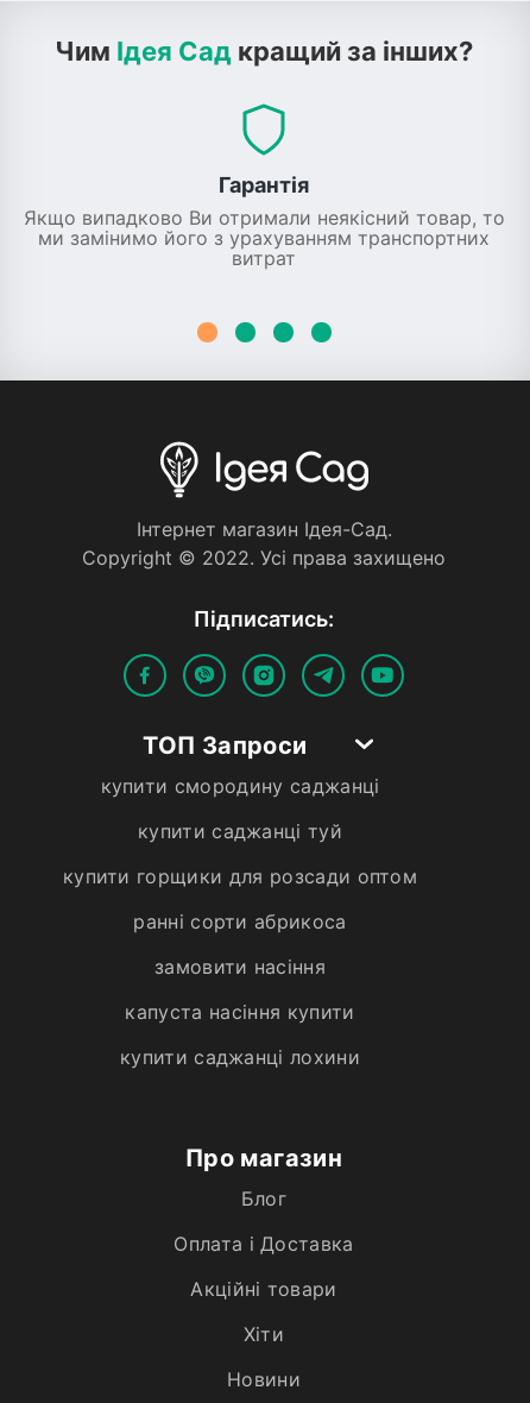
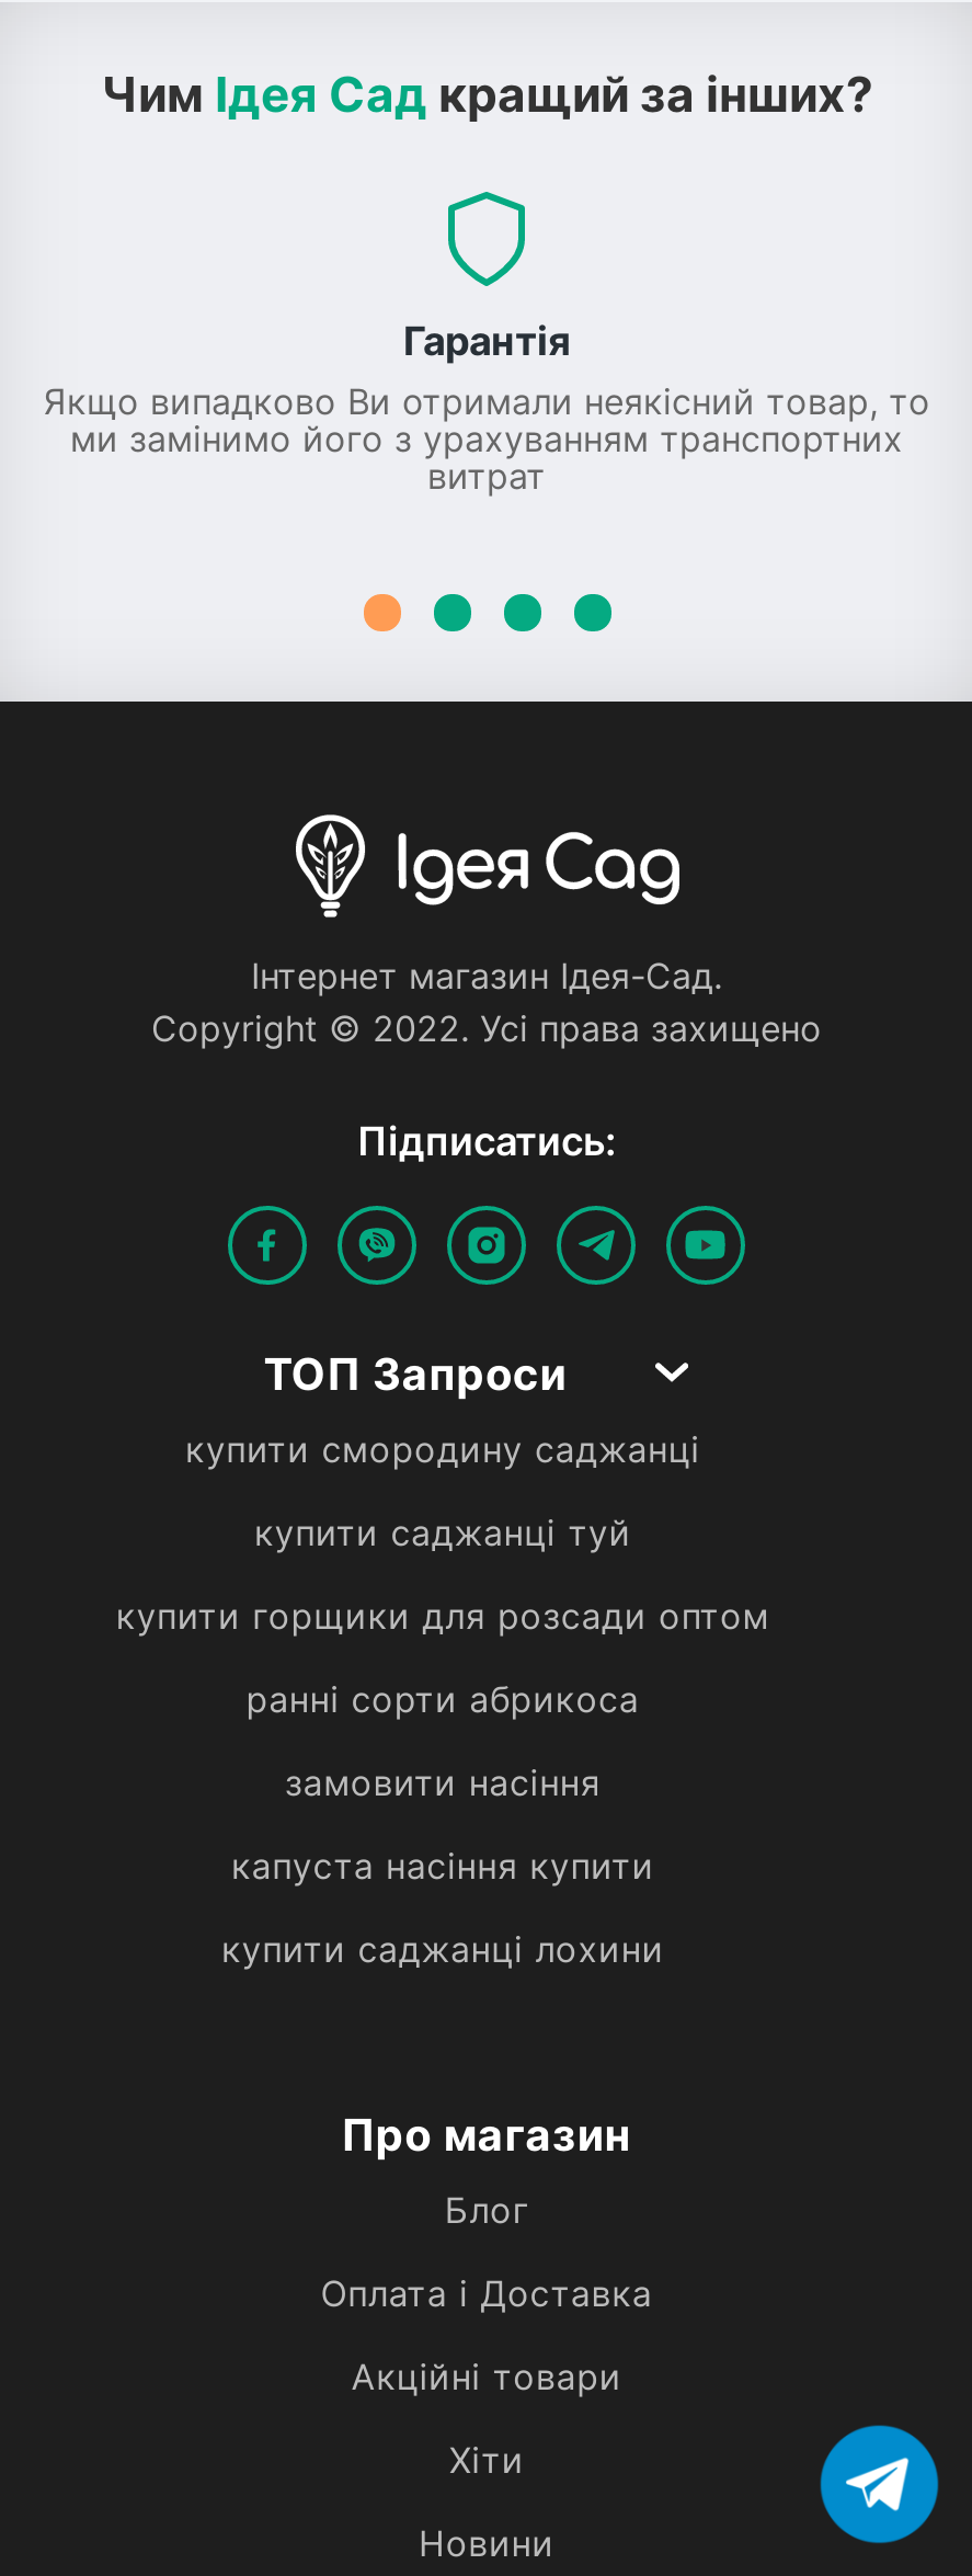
+ [image]
